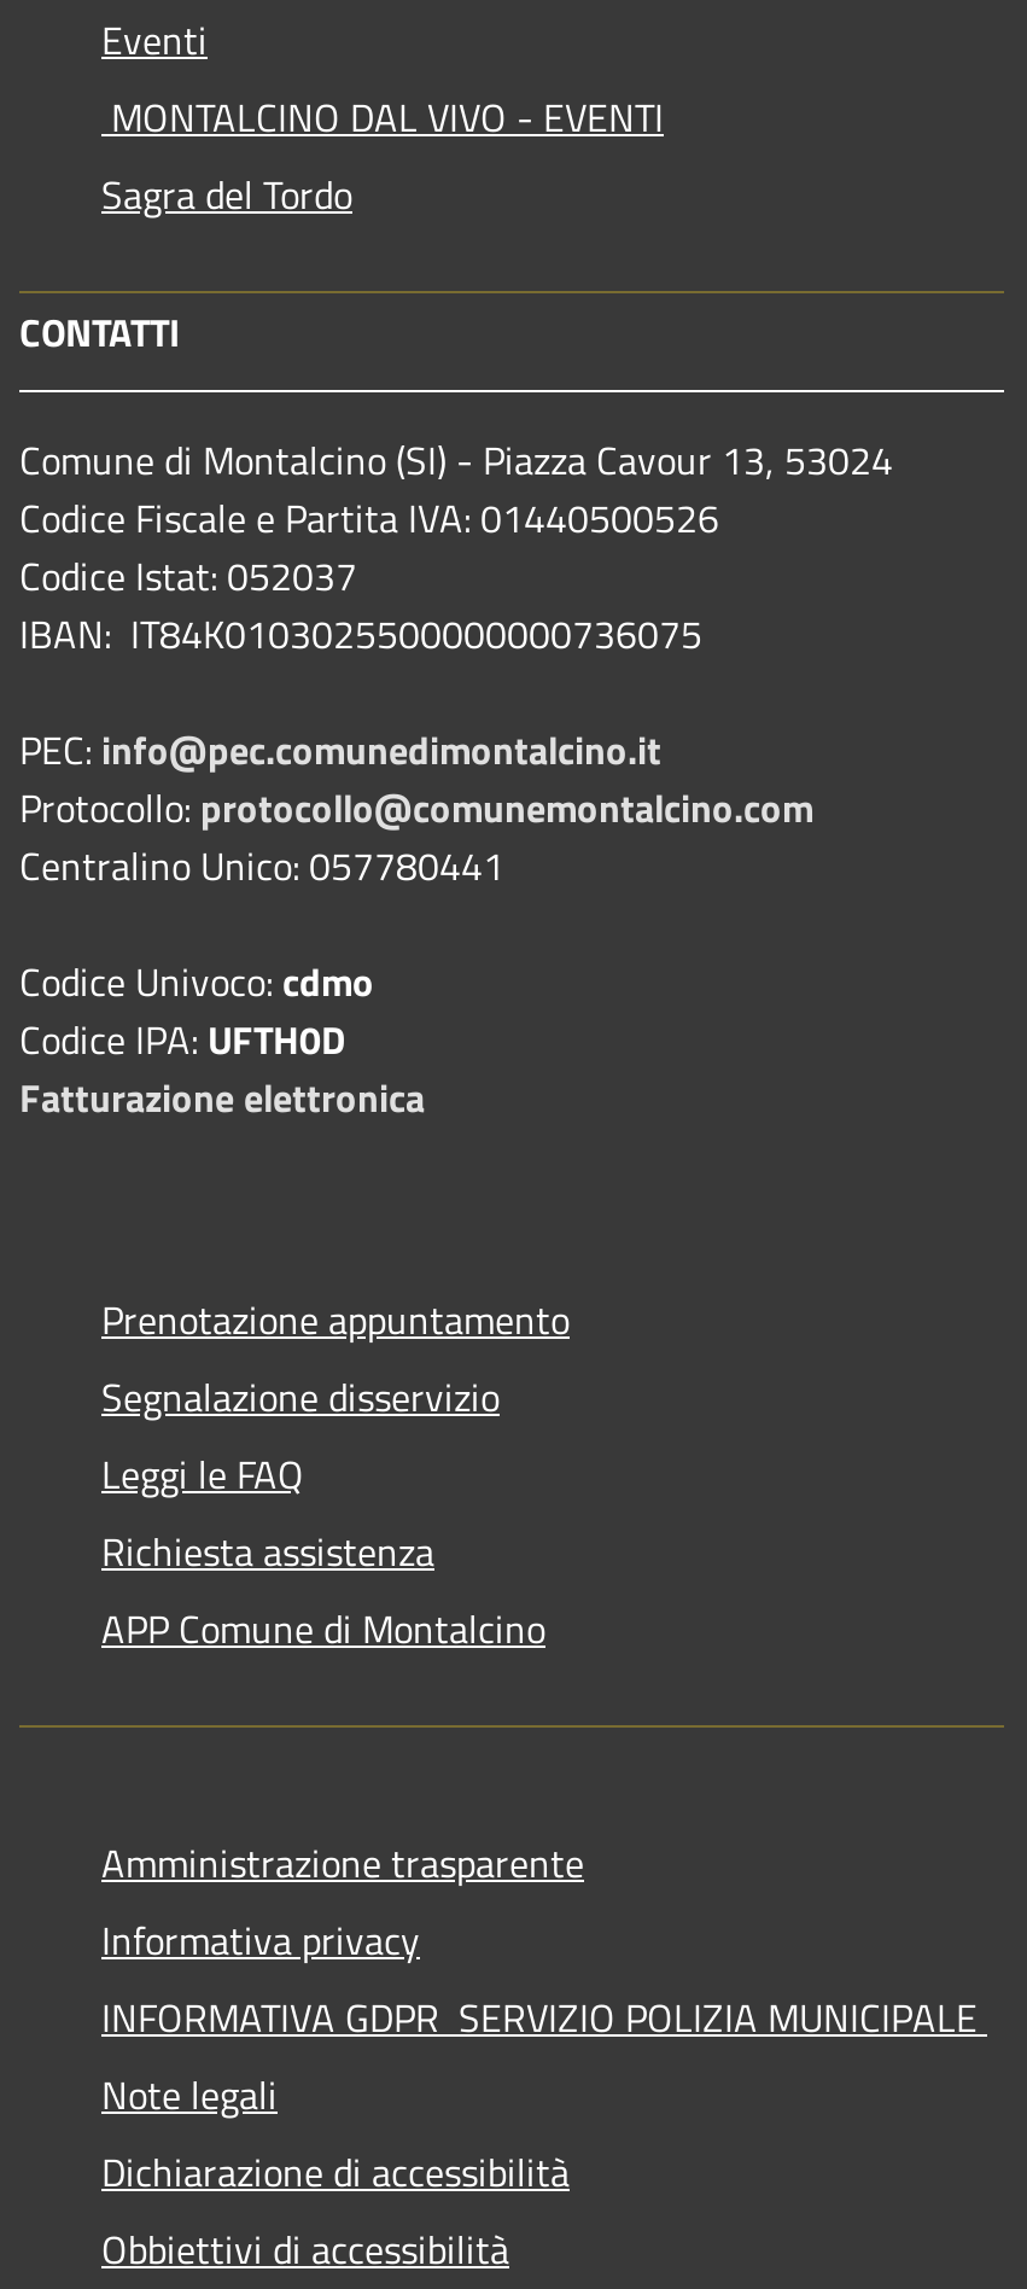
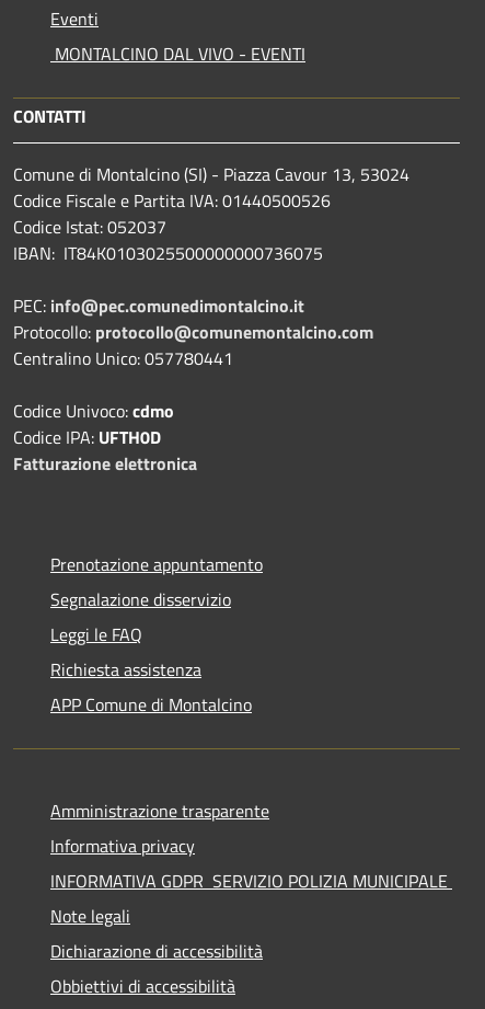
- Sagra del Tordo
